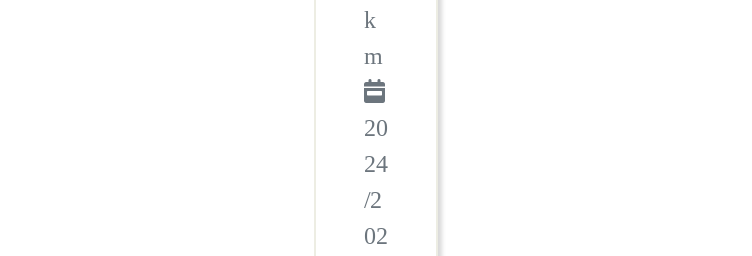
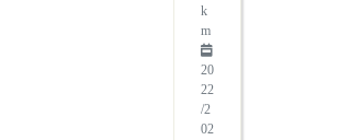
- 24
+ 22
